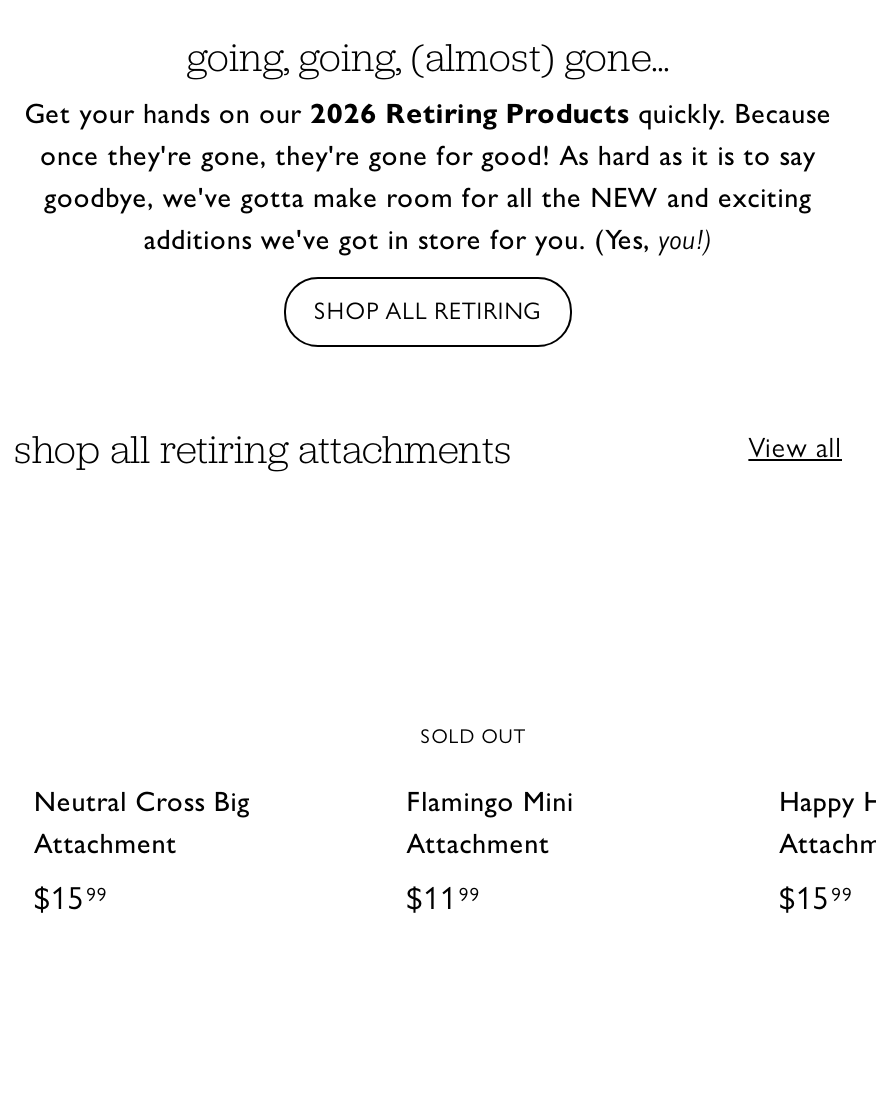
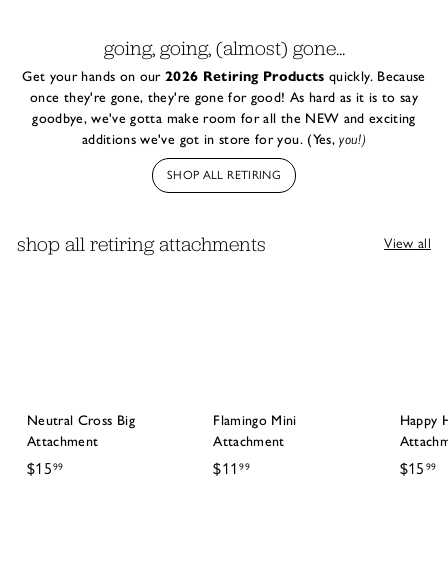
- SOLD OUT
